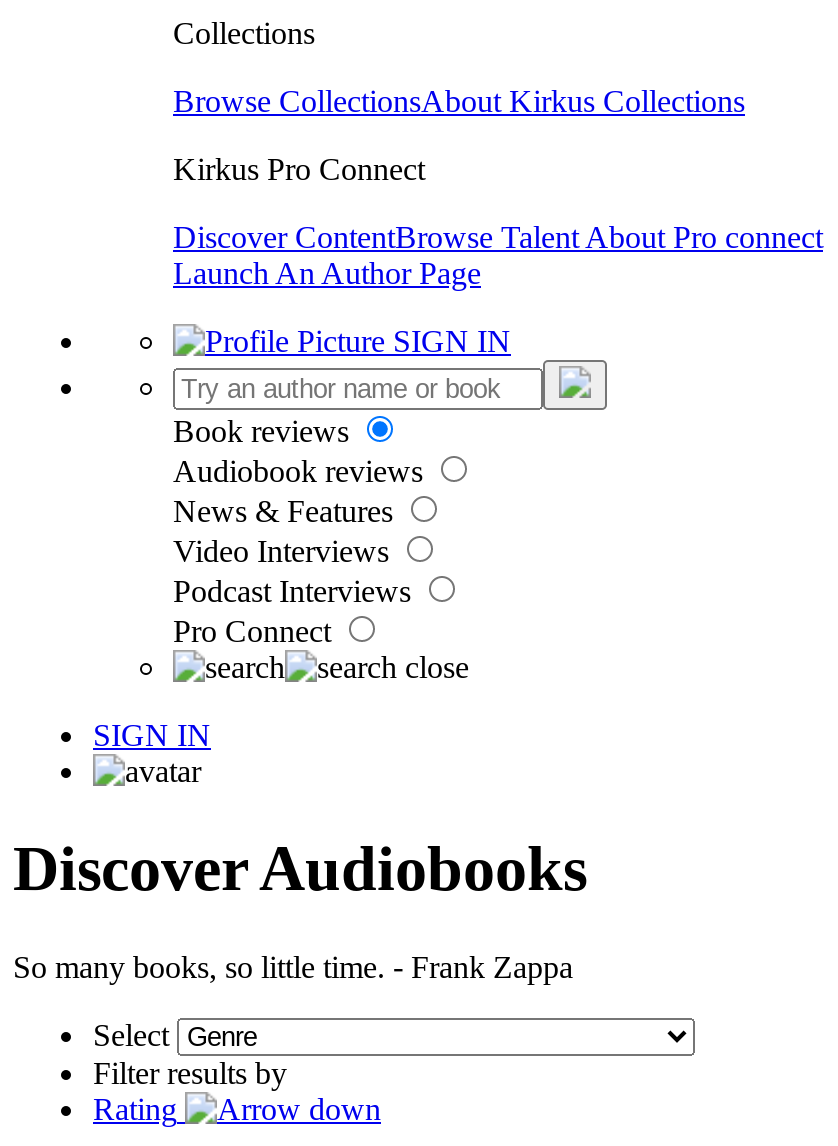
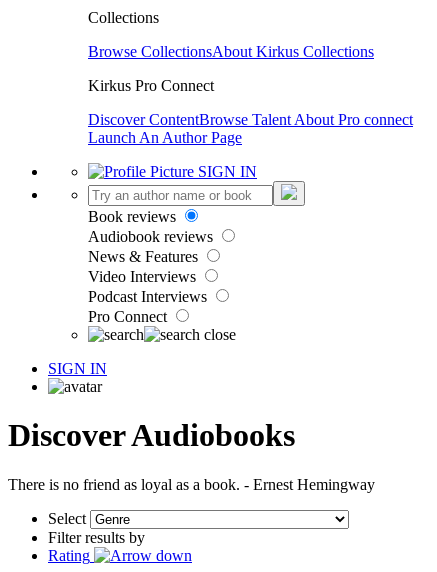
- So many books, so little time. - Frank Zappa
+ There is no friend as loyal as a book. - Ernest Hemingway
